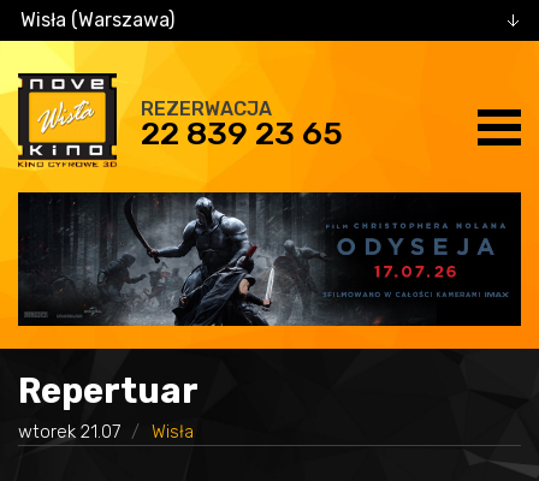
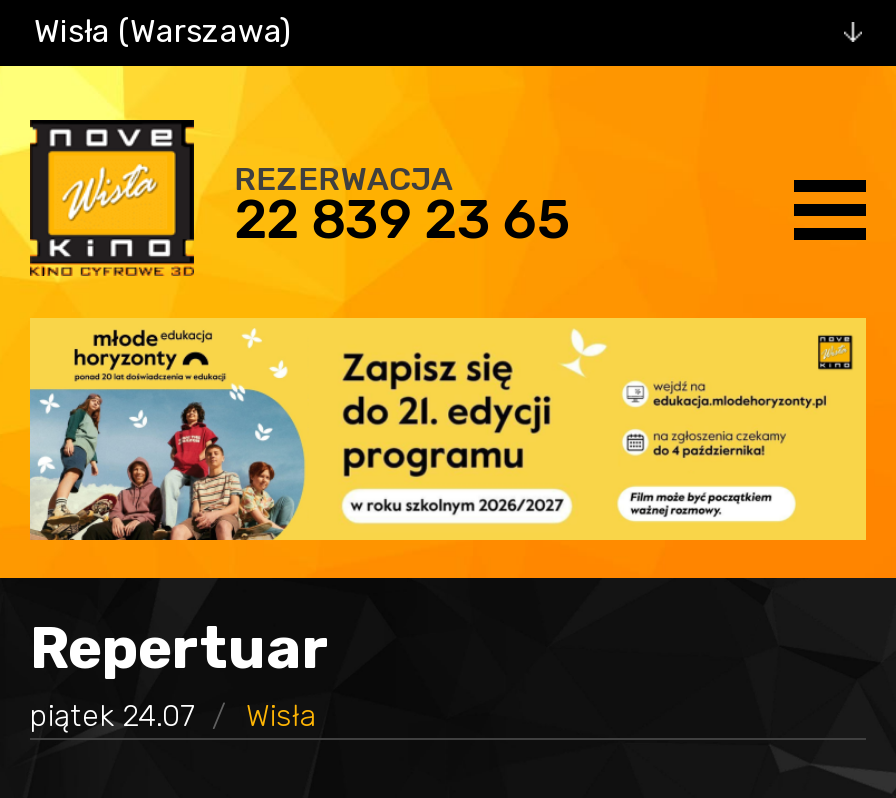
- [image]
+ [image]

- wtorek 21.07 Wisła
+ piątek 24.07 Wisła
